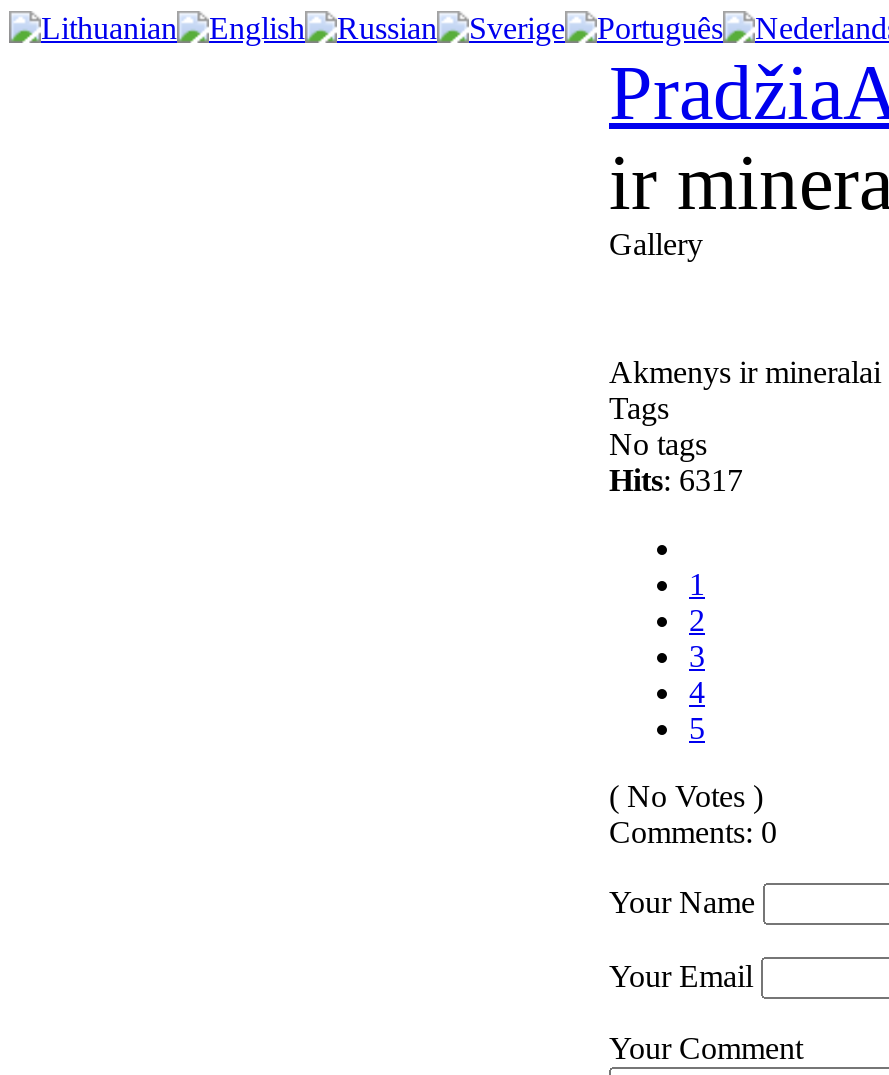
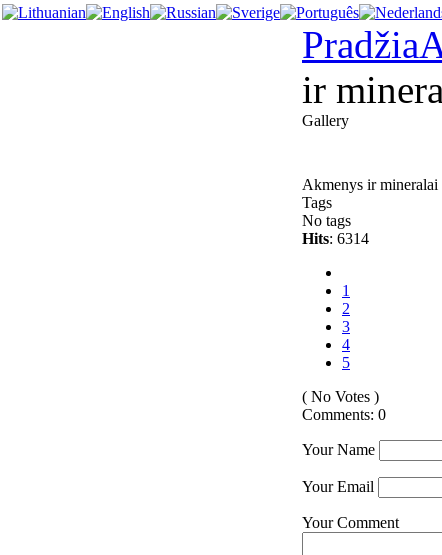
- Hits: 6317
+ Hits: 6314
